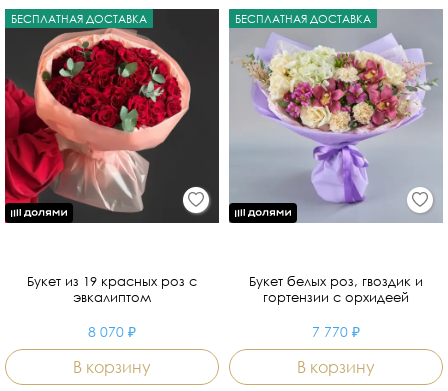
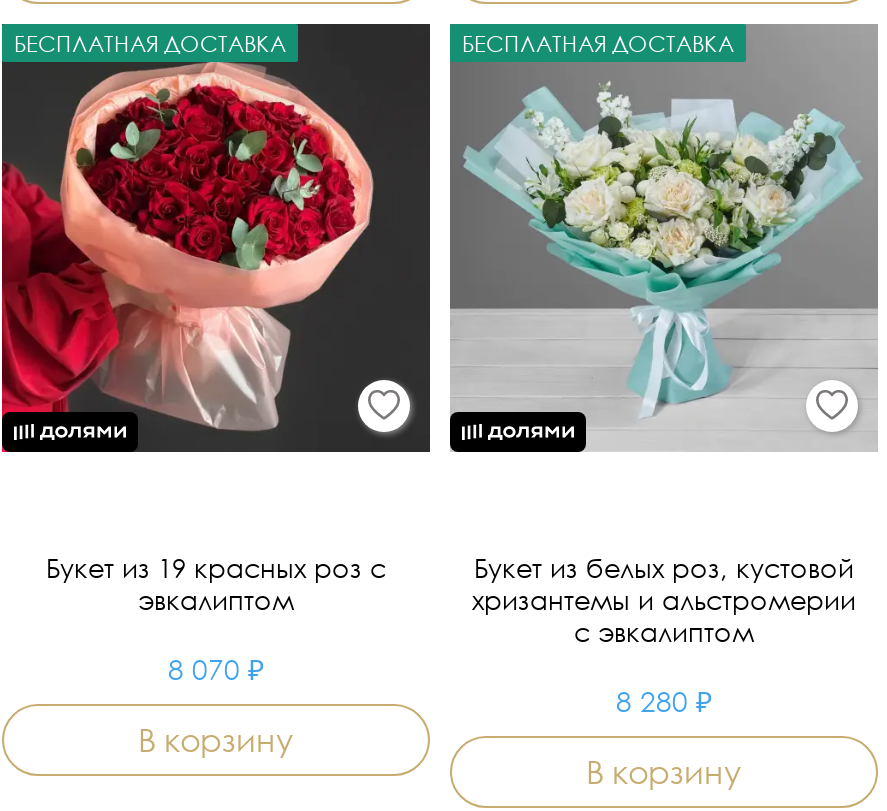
- [image]
+ [image]

- Букет белых роз, гвоздик и
- гортензии с орхидеей
+ Букет из белых роз, кустовой
+ хризантемы и альстромерии
+ с эвкалиптом

- 7 770 ₽
+ 8 280 ₽
